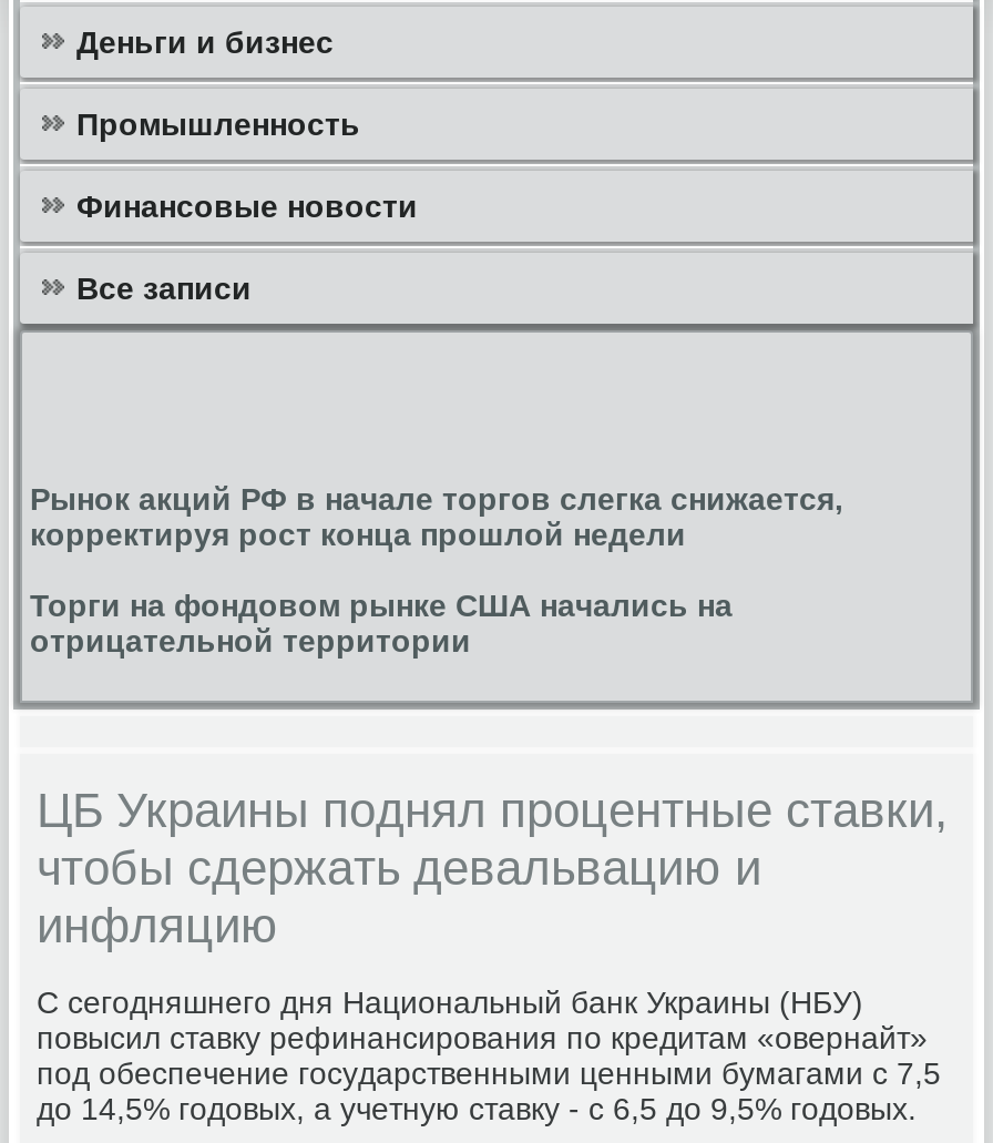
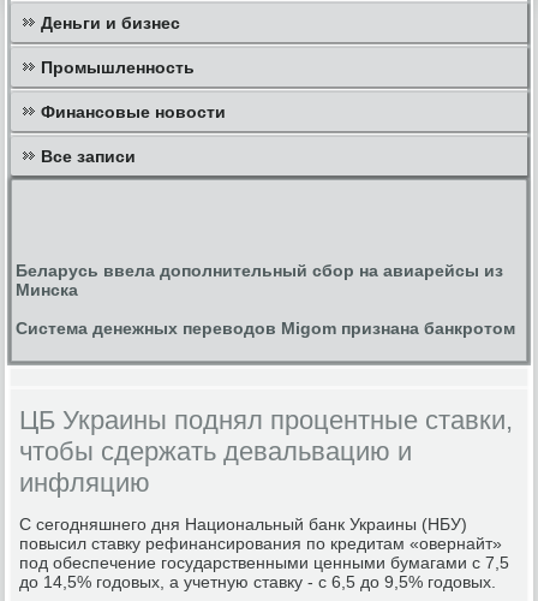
- Рынок акций РФ в начале торгов слегка снижается,
- корректируя рост конца прошлой недели
+ Беларусь ввела дополнительный сбор на авиарейсы из
+ Минска

- Торги на фондовом рынке США начались на
- отрицательной территории
+ Система денежных переводов Migom признана банкротом
